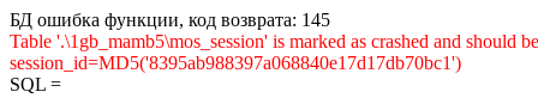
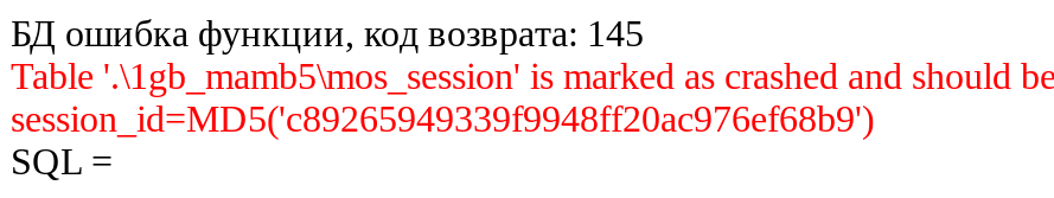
- session_id=MD5('8395ab988397a068840e17d17db70bc1')
+ session_id=MD5('c89265949339f9948ff20ac976ef68b9')
